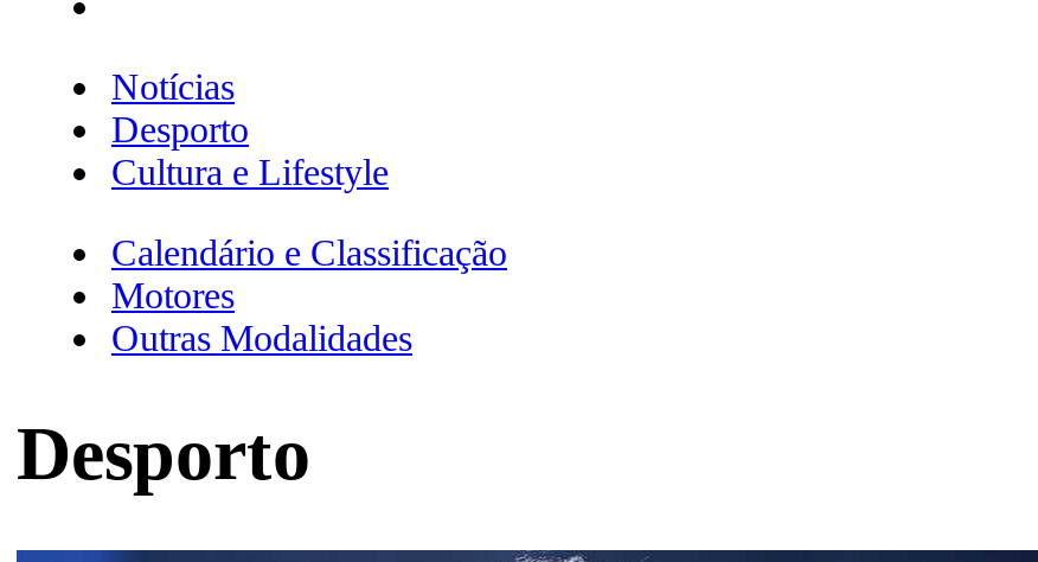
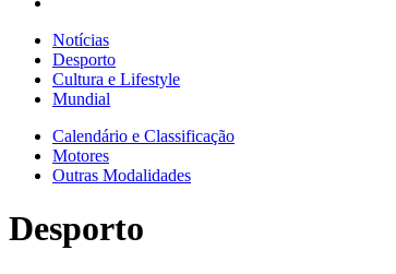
+ Mundial
